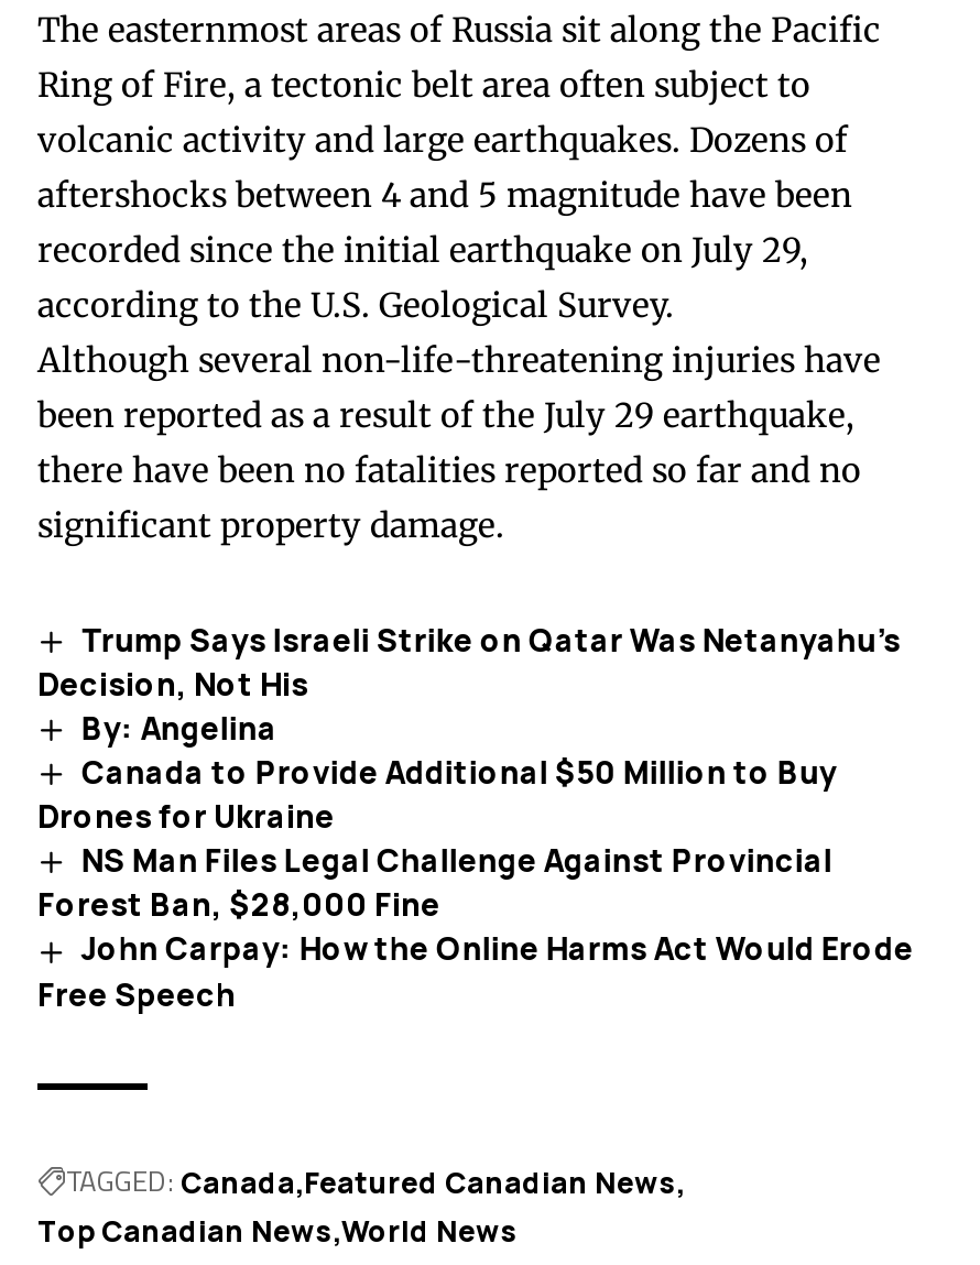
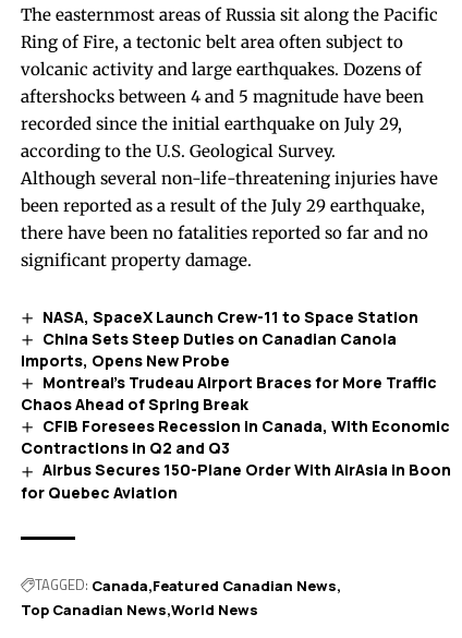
- Trump Says Israeli Strike on Qatar Was Netanyahu’s
- Decision, Not His
- By: Angelina
- Canada to Provide Additional $50 Million to Buy
- Drones for Ukraine
- NS Man Files Legal Challenge Against Provincial
- Forest Ban, $28,000 Fine
- John Carpay: How the Online Harms Act Would Erode
- Free Speech
+ NASA, SpaceX Launch Crew-11 to Space Station
+ China Sets Steep Duties on Canadian Canola
+ Imports, Opens New Probe
+ Montreal’s Trudeau Airport Braces for More Traffic
+ Chaos Ahead of Spring Break
+ CFIB Foresees Recession in Canada, With Economic
+ Contractions in Q2 and Q3
+ Airbus Secures 150-Plane Order With AirAsia in Boon
+ for Quebec Aviation
